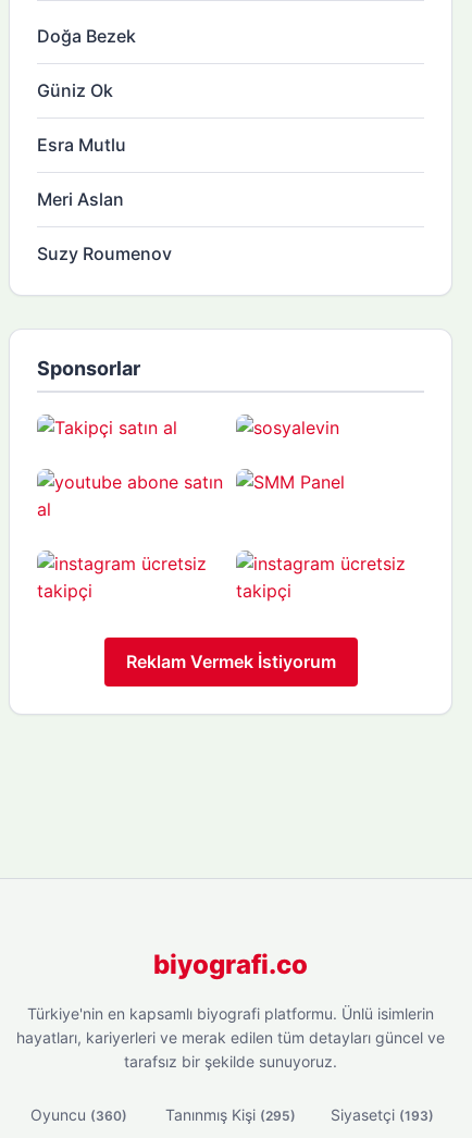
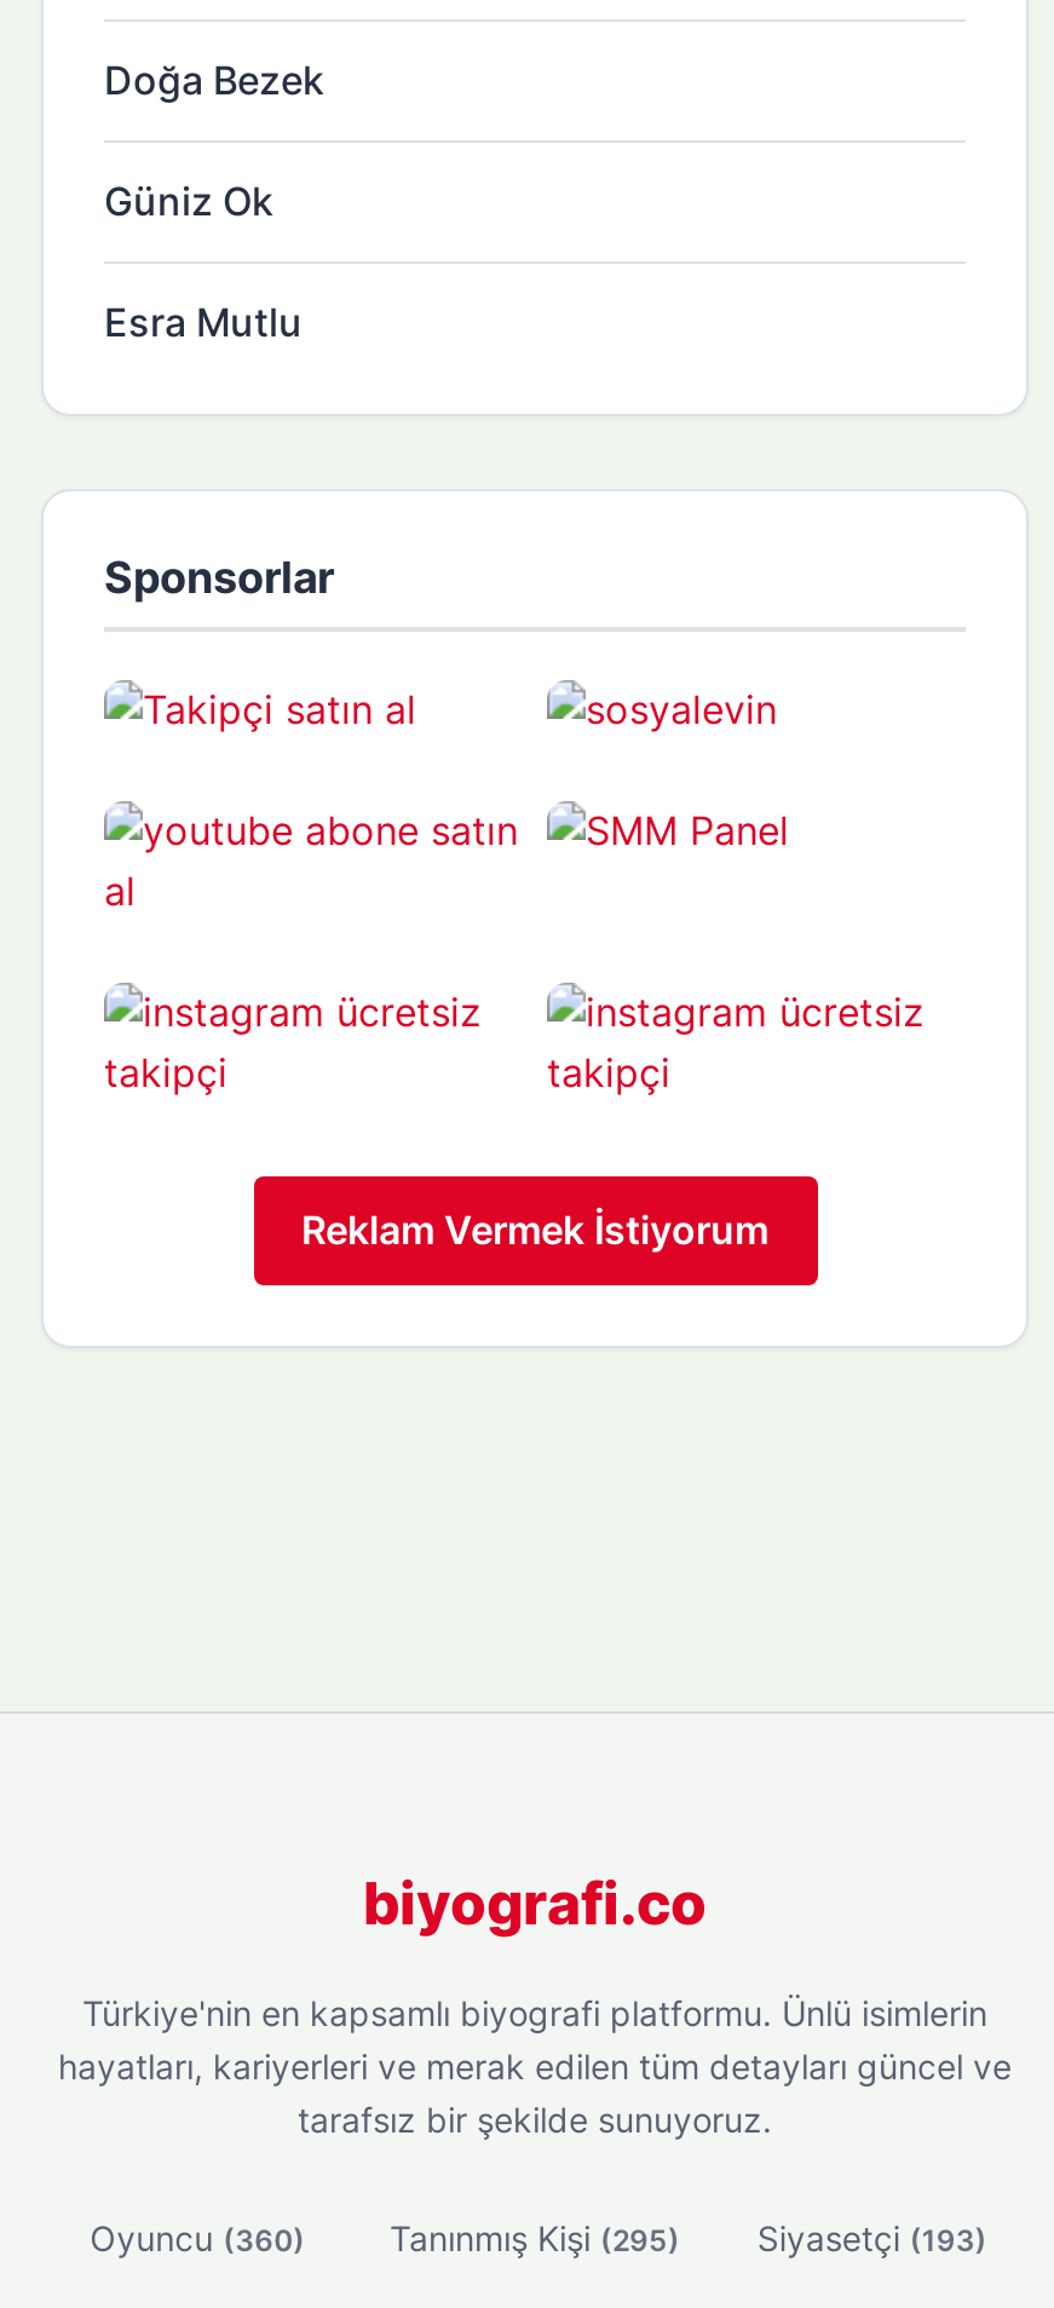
- Meri Aslan
- Suzy Roumenov
